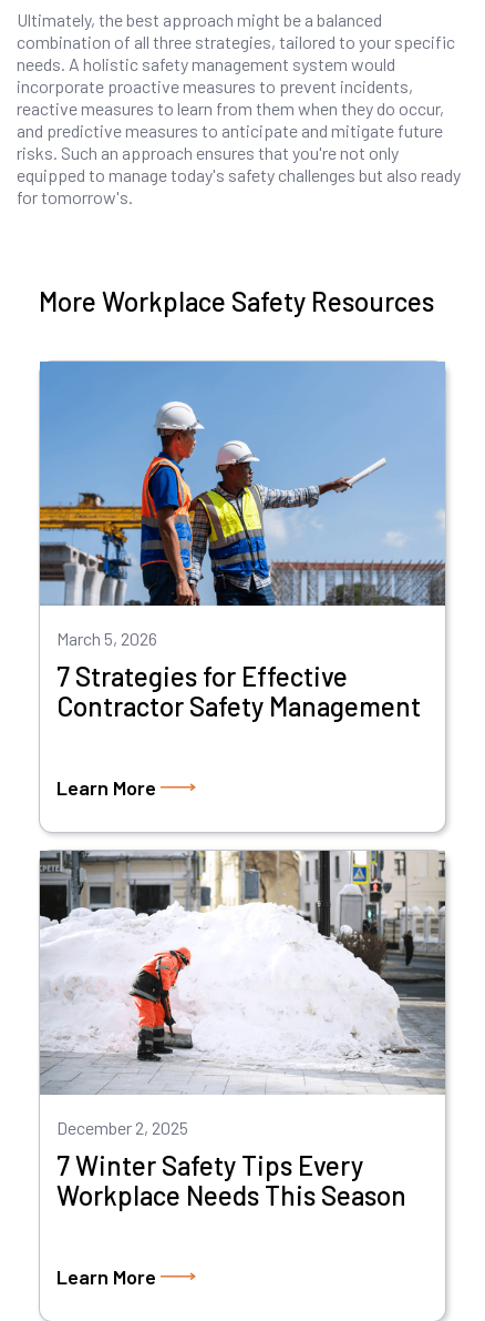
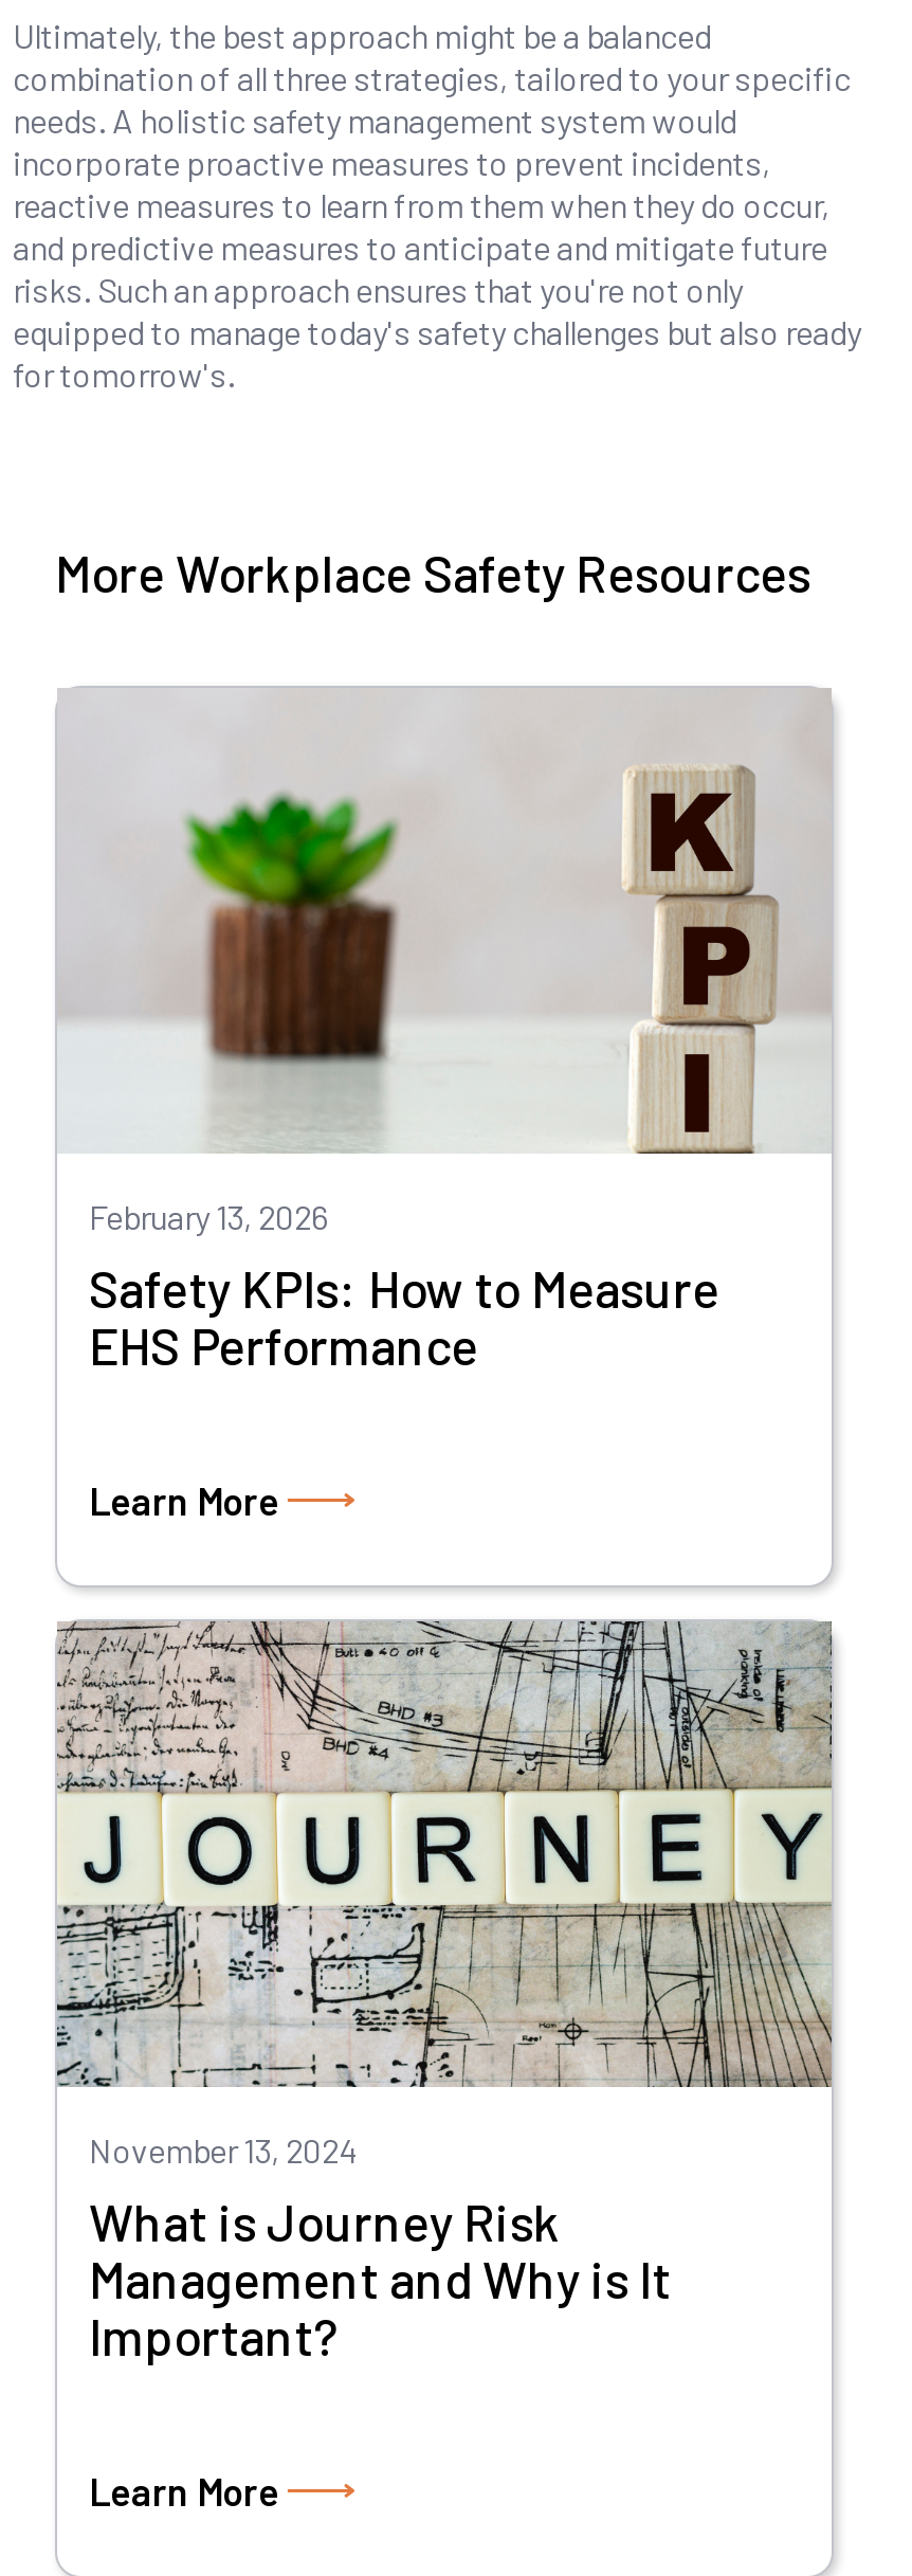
- [image]
- March 5, 2026
- 7 Strategies for Effective
- Contractor Safety Management
+ [image]
+ February 13, 2026
+ Safety KPIs: How to Measure
+ EHS Performance

- [image]
- December 2, 2025
- 7 Winter Safety Tips Every
- Workplace Needs This Season
+ [image]
+ November 13, 2024
+ What is Journey Risk
+ Management and Why is It
+ Important?
